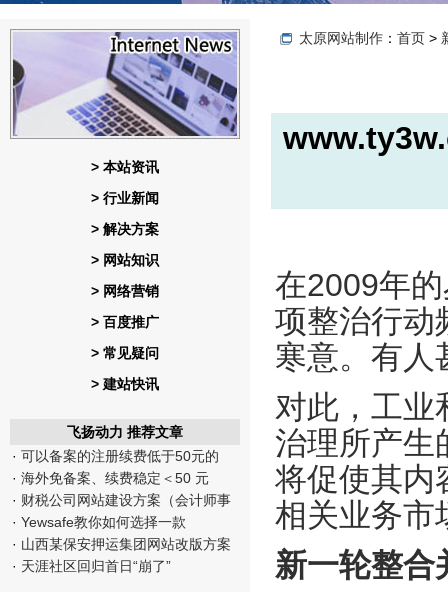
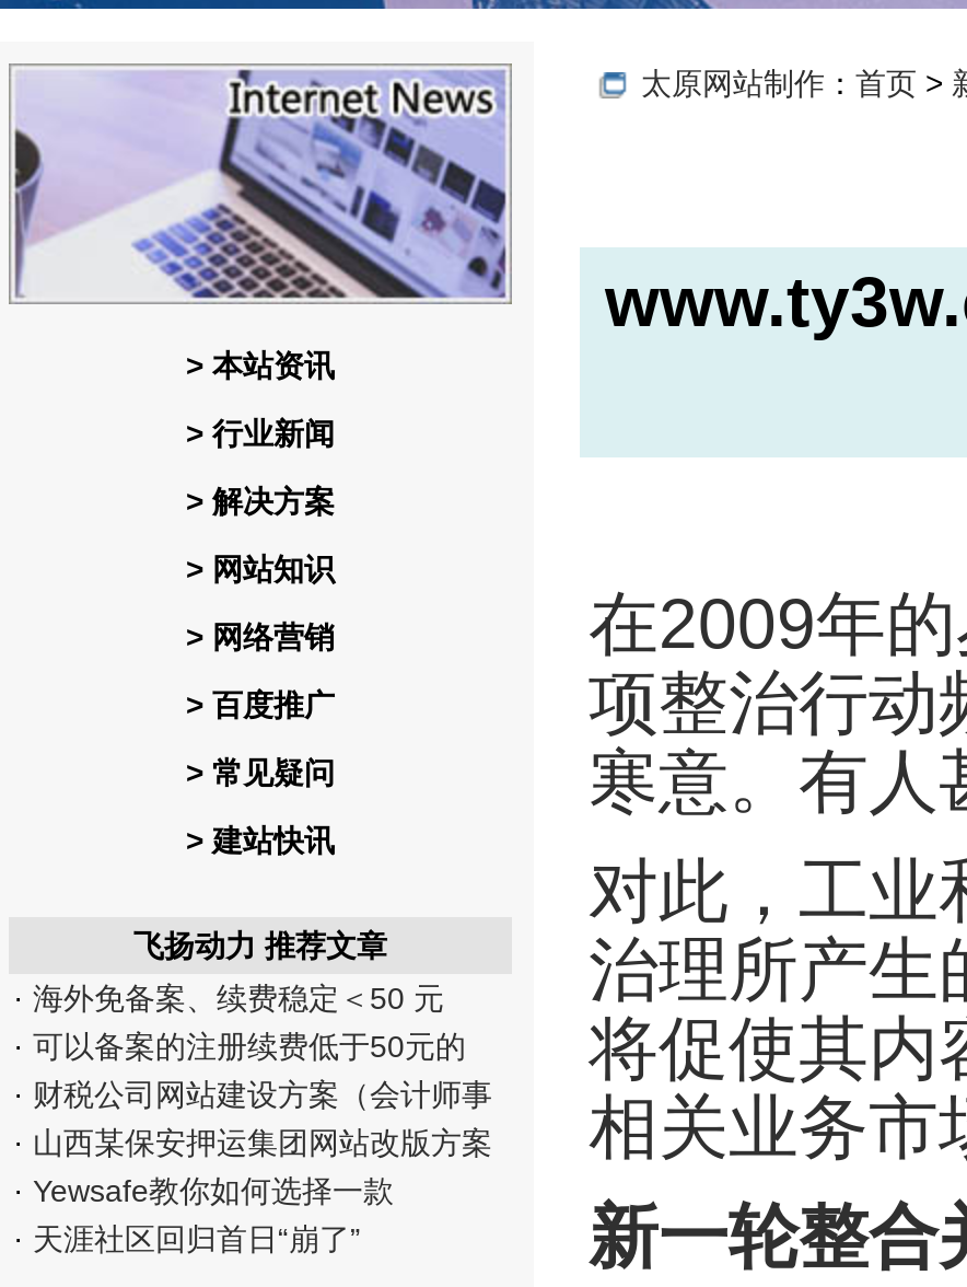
moved down: ·可以备案的注册续费低于50元的

moved up: ·海外免备案、续费稳定＜50 元

moved down: · Yewsafe教你如何选择一款

moved up: ·山西某保安押运集团网站改版方案
